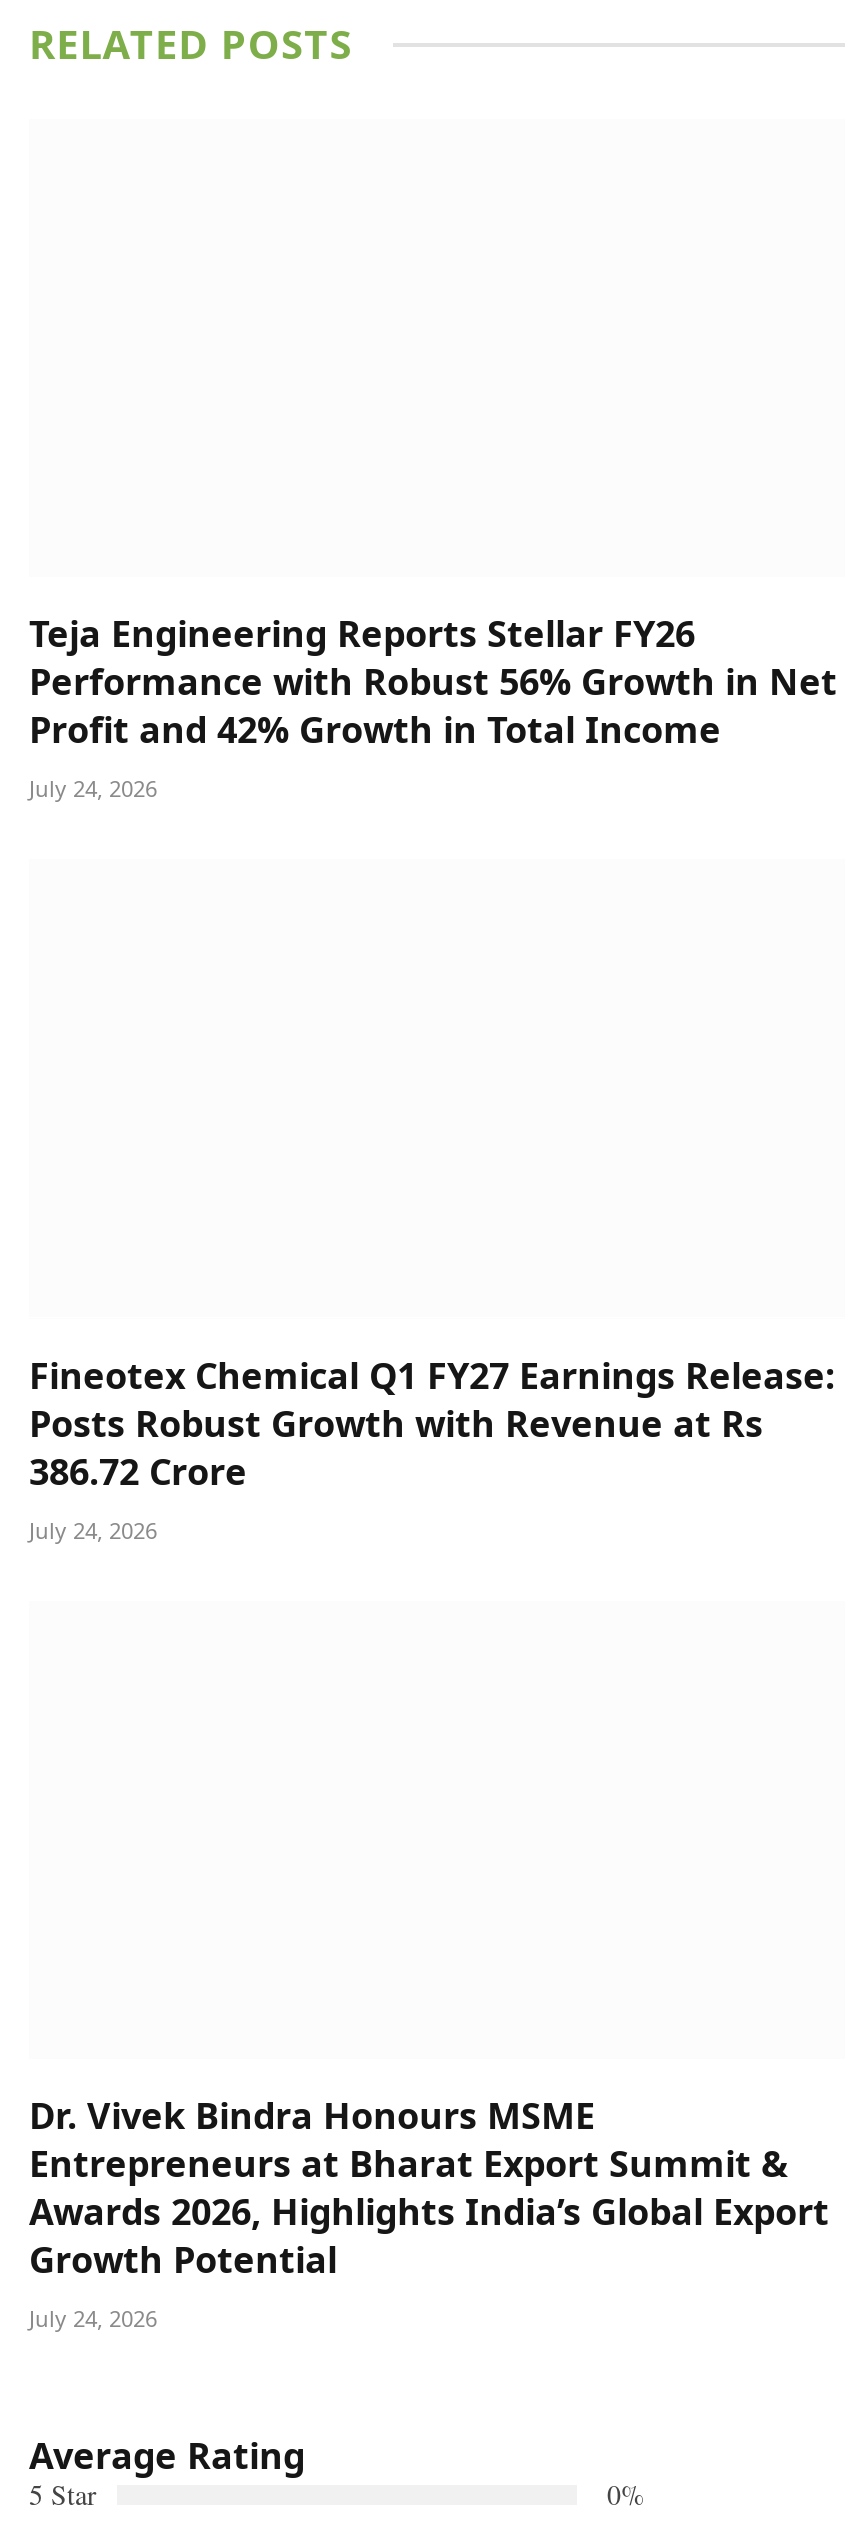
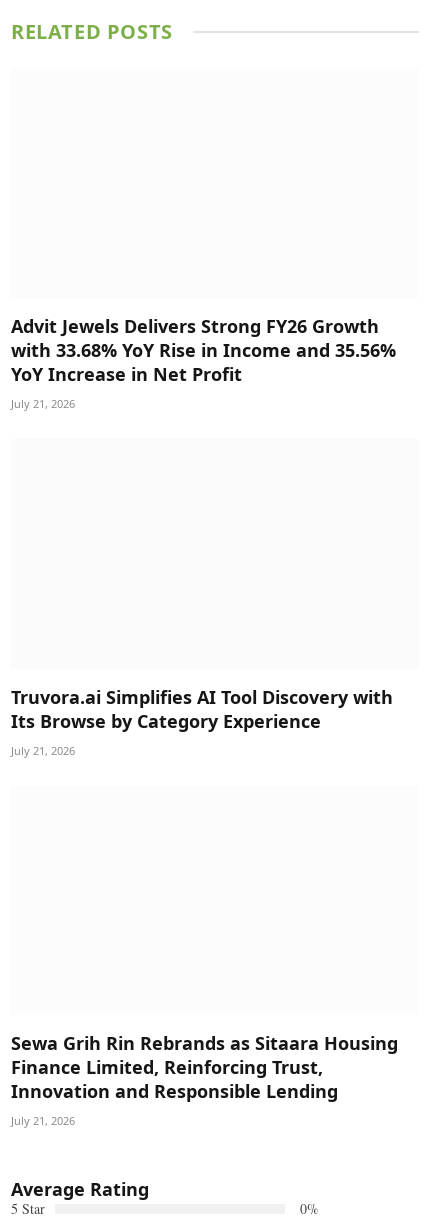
- Teja Engineering Reports Stellar FY26
- Performance with Robust 56% Growth in Net
- Profit and 42% Growth in Total Income
- July 24, 2026
+ Advit Jewels Delivers Strong FY26 Growth
+ with 33.68% YoY Rise in Income and 35.56%
+ YoY Increase in Net Profit
+ July 21, 2026

- Fineotex Chemical Q1 FY27 Earnings Release:
- Posts Robust Growth with Revenue at Rs
- 386.72 Crore
- July 24, 2026
+ Truvora.ai Simplifies AI Tool Discovery with
+ Its Browse by Category Experience
+ July 21, 2026

- Dr. Vivek Bindra Honours MSME
- Entrepreneurs at Bharat Export Summit &
- Awards 2026, Highlights India’s Global Export
- Growth Potential
- July 24, 2026
+ Sewa Grih Rin Rebrands as Sitaara Housing
+ Finance Limited, Reinforcing Trust,
+ Innovation and Responsible Lending
+ July 21, 2026
